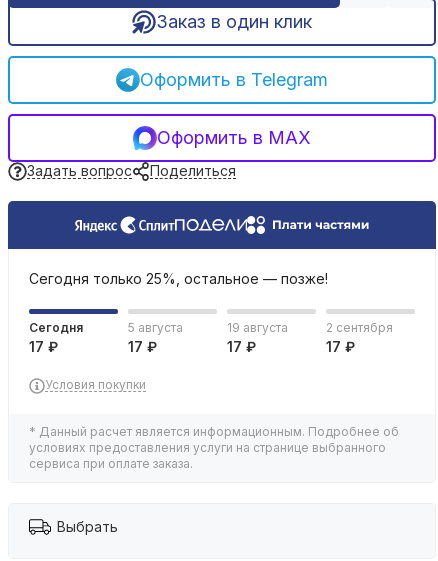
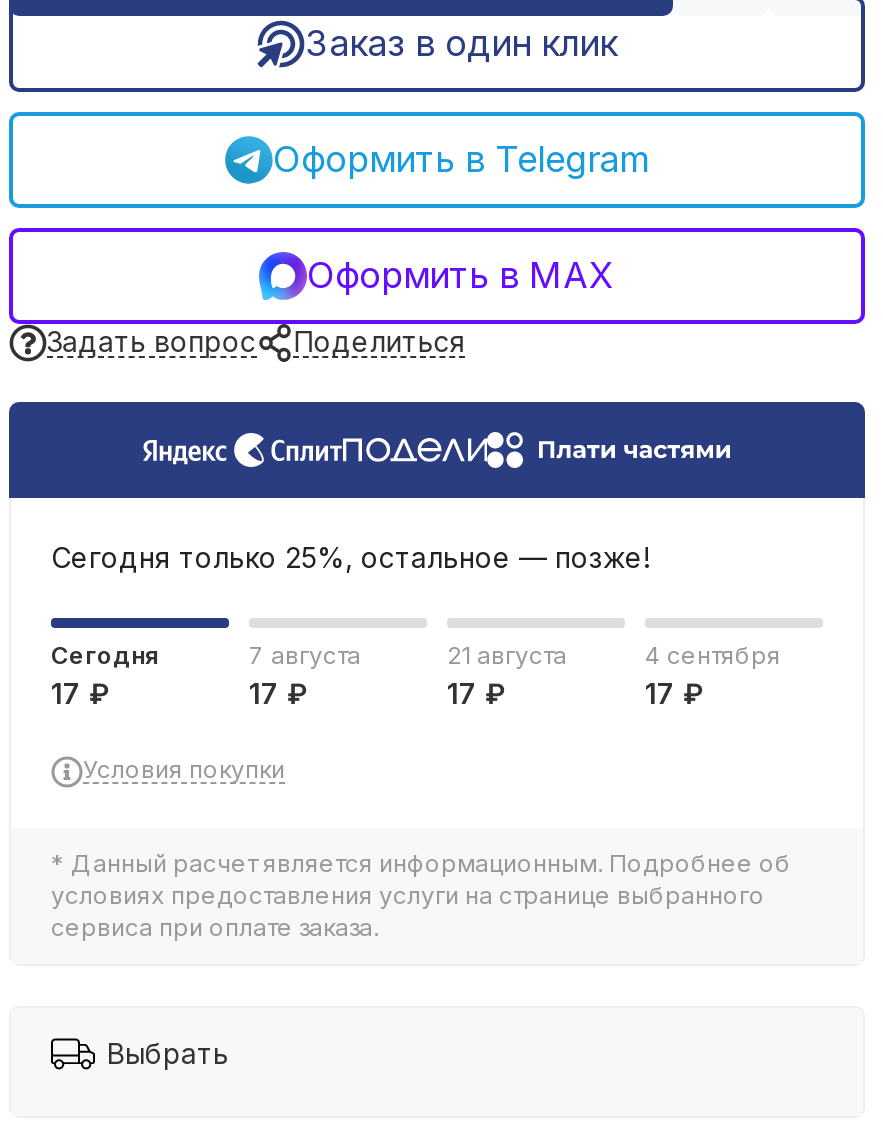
- 5 августа
+ 7 августа

- 19 августа
+ 21 августа

- 2 сентября
+ 4 сентября
